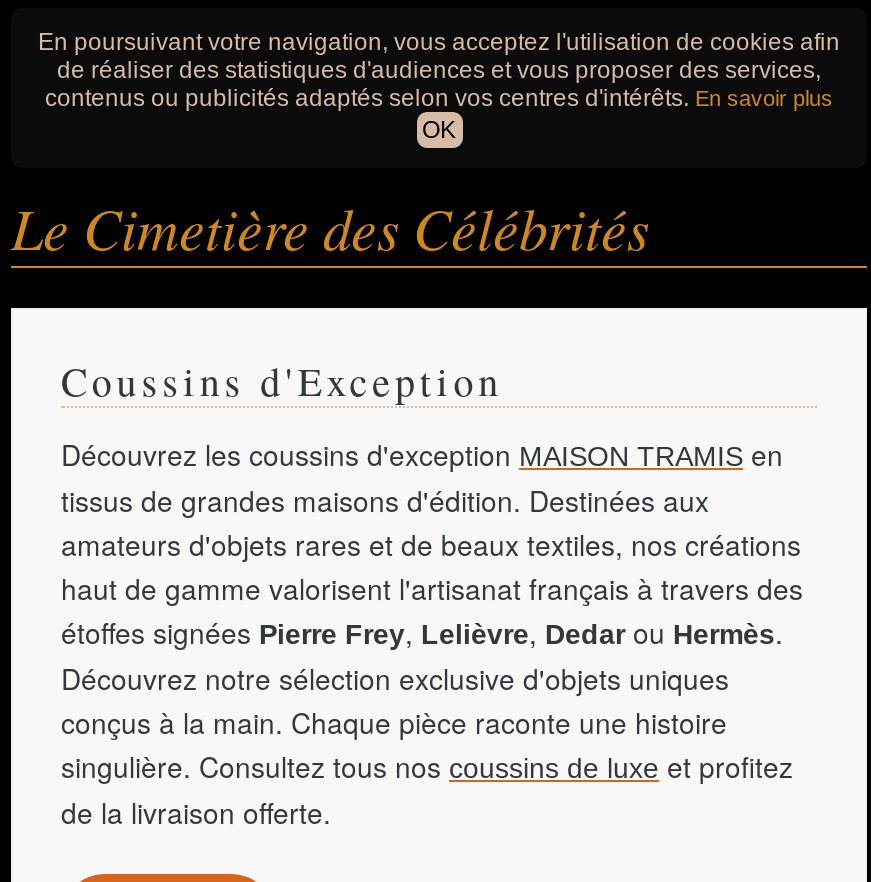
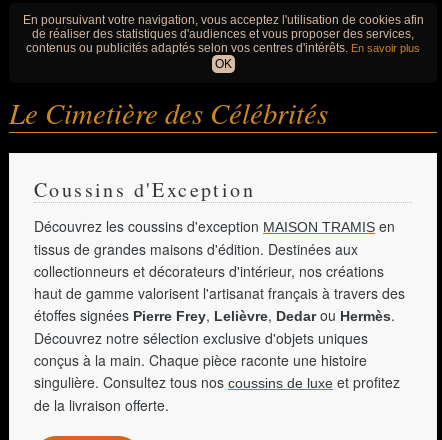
- amateurs d'objets rares et de beaux textiles, nos créations
+ collectionneurs et décorateurs d'intérieur, nos créations
